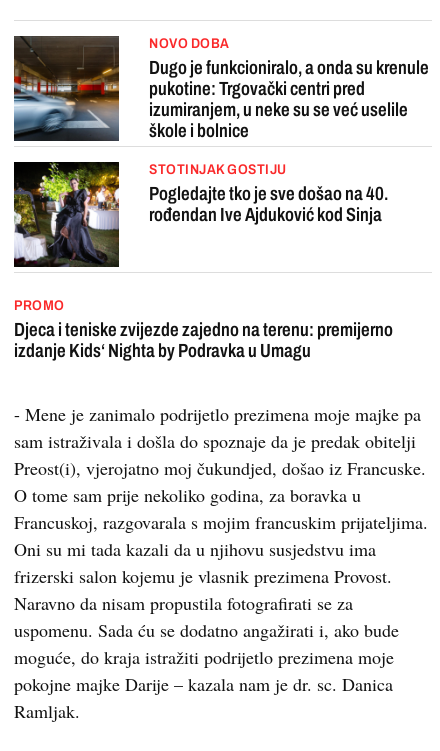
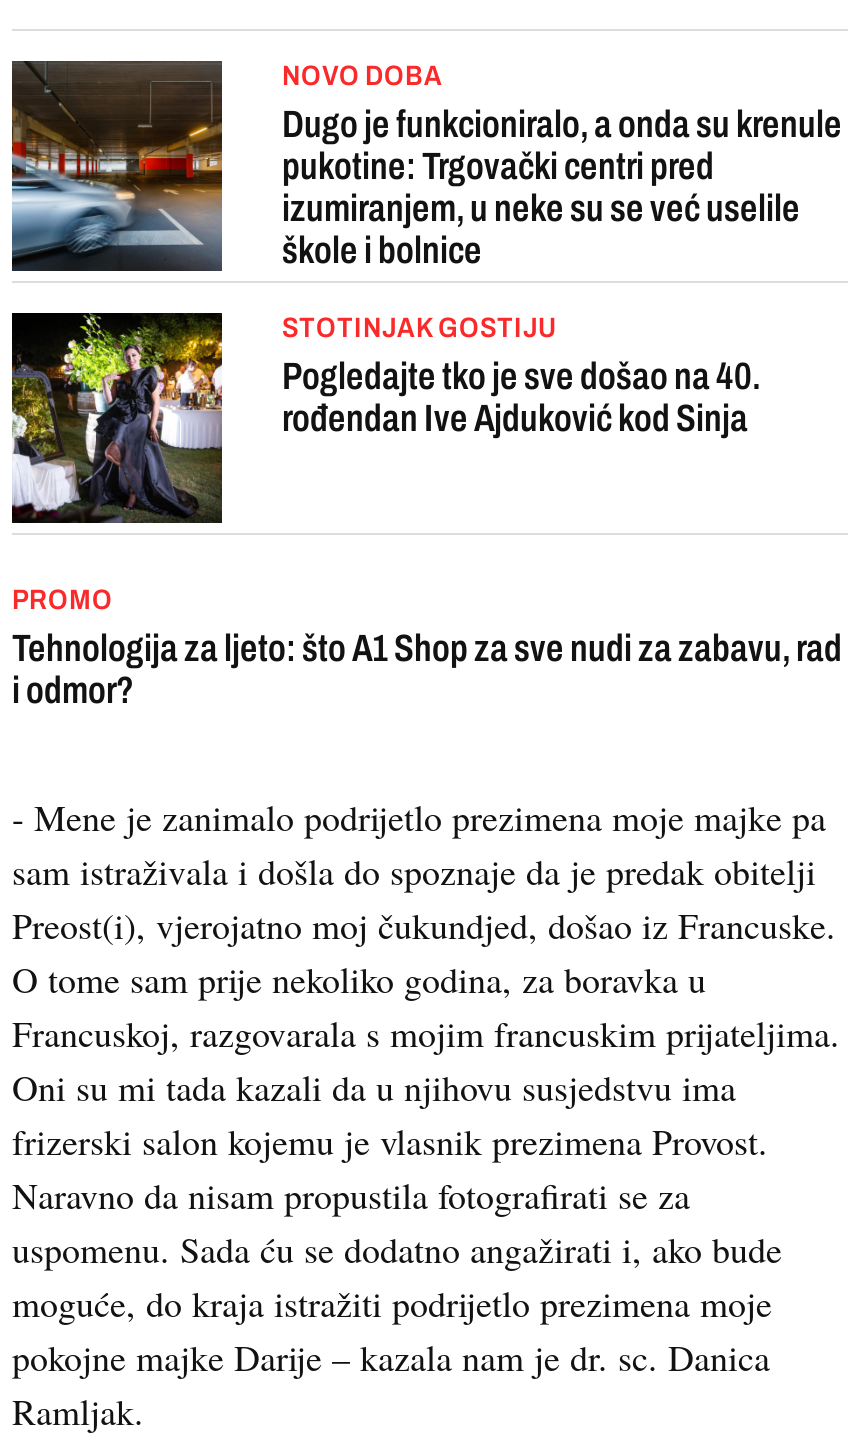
- Djeca i teniske zvijezde zajedno na terenu: premijerno
- izdanje Kids‘ Nighta by Podravka u Umagu
+ Tehnologija za ljeto: što A1 Shop za sve nudi za zabavu, rad
+ i odmor?
